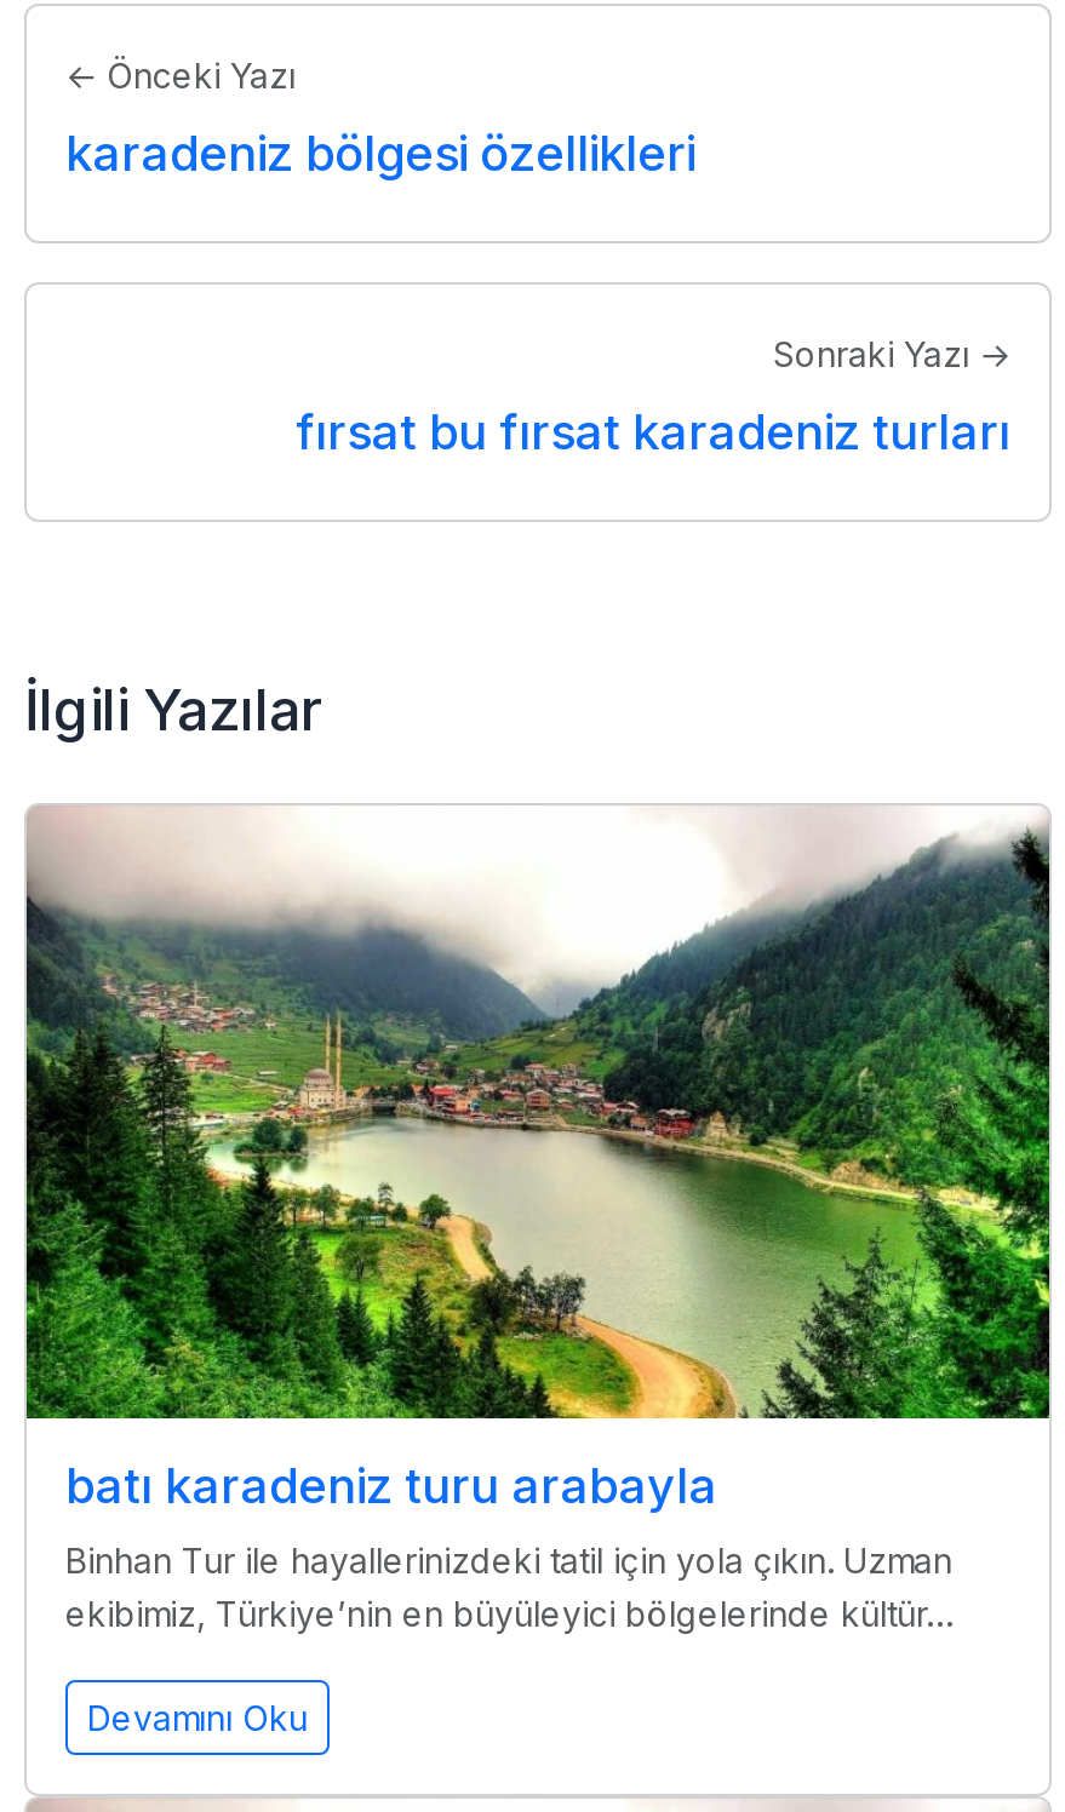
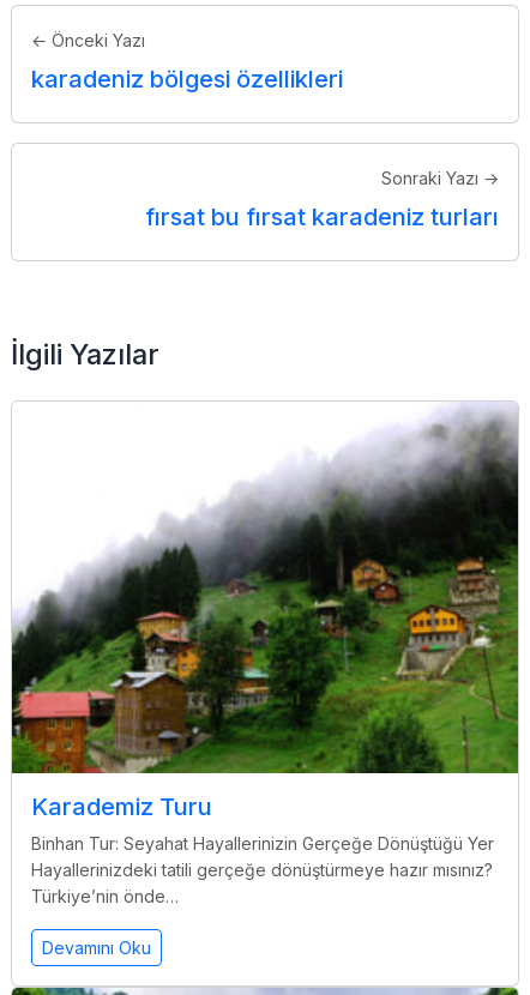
- [image]
- batı karadeniz turu arabayla
- Binhan Tur ile hayallerinizdeki tatil için yola çıkın. Uzman
- ekibimiz, Türkiye’nin en büyüleyici bölgelerinde kültür…
+ [image]
+ Karademiz Turu
+ Binhan Tur: Seyahat Hayallerinizin Gerçeğe Dönüştüğü Yer
+ Hayallerinizdeki tatili gerçeğe dönüştürmeye hazır mısınız?
+ Türkiye’nin önde…
